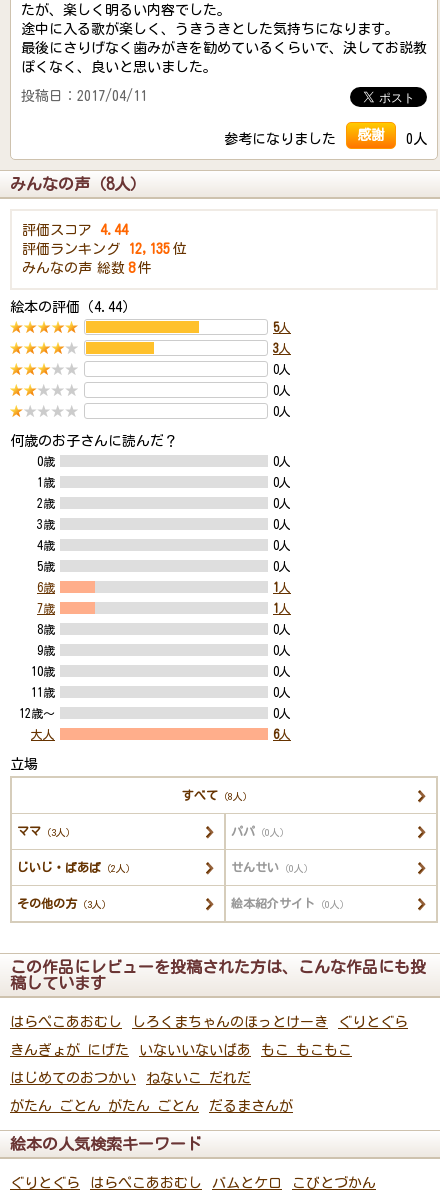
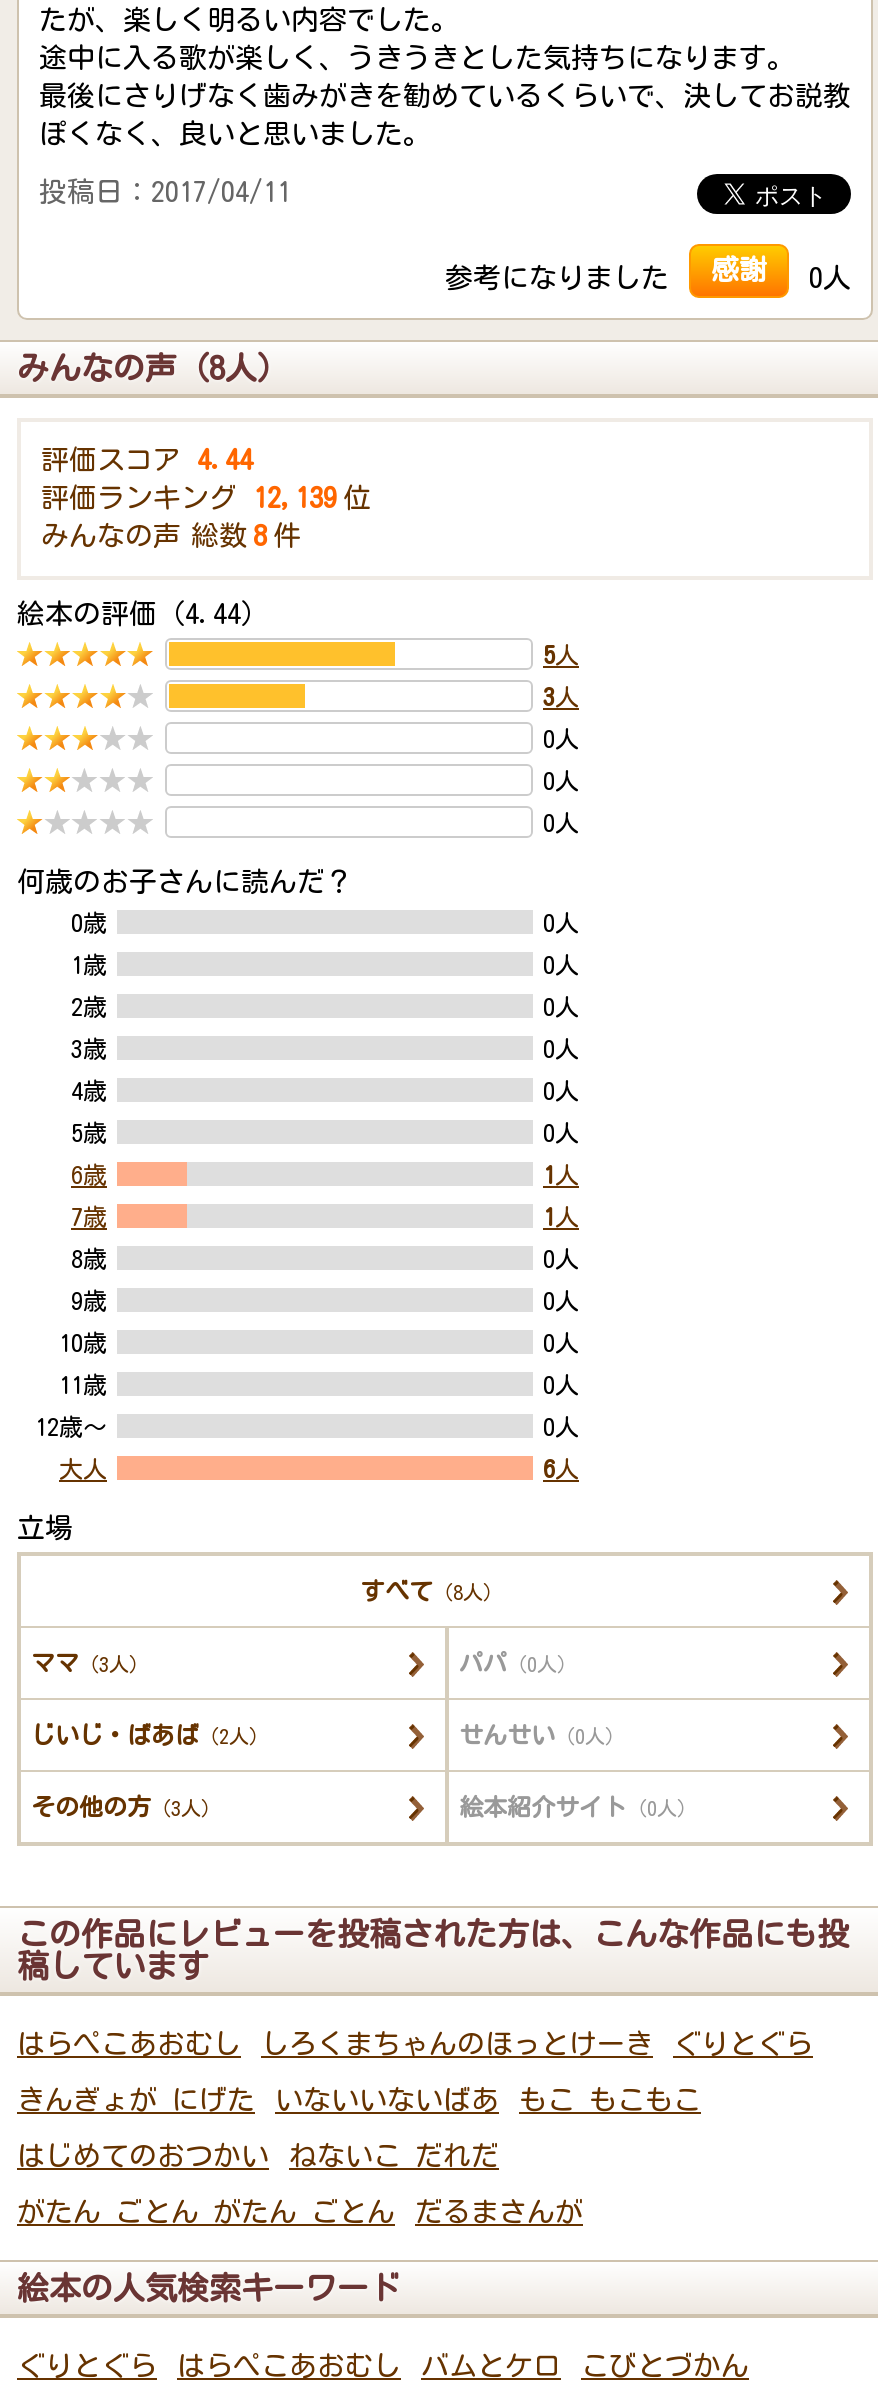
- 評価ランキング 12,135 位
+ 評価ランキング 12,139 位
